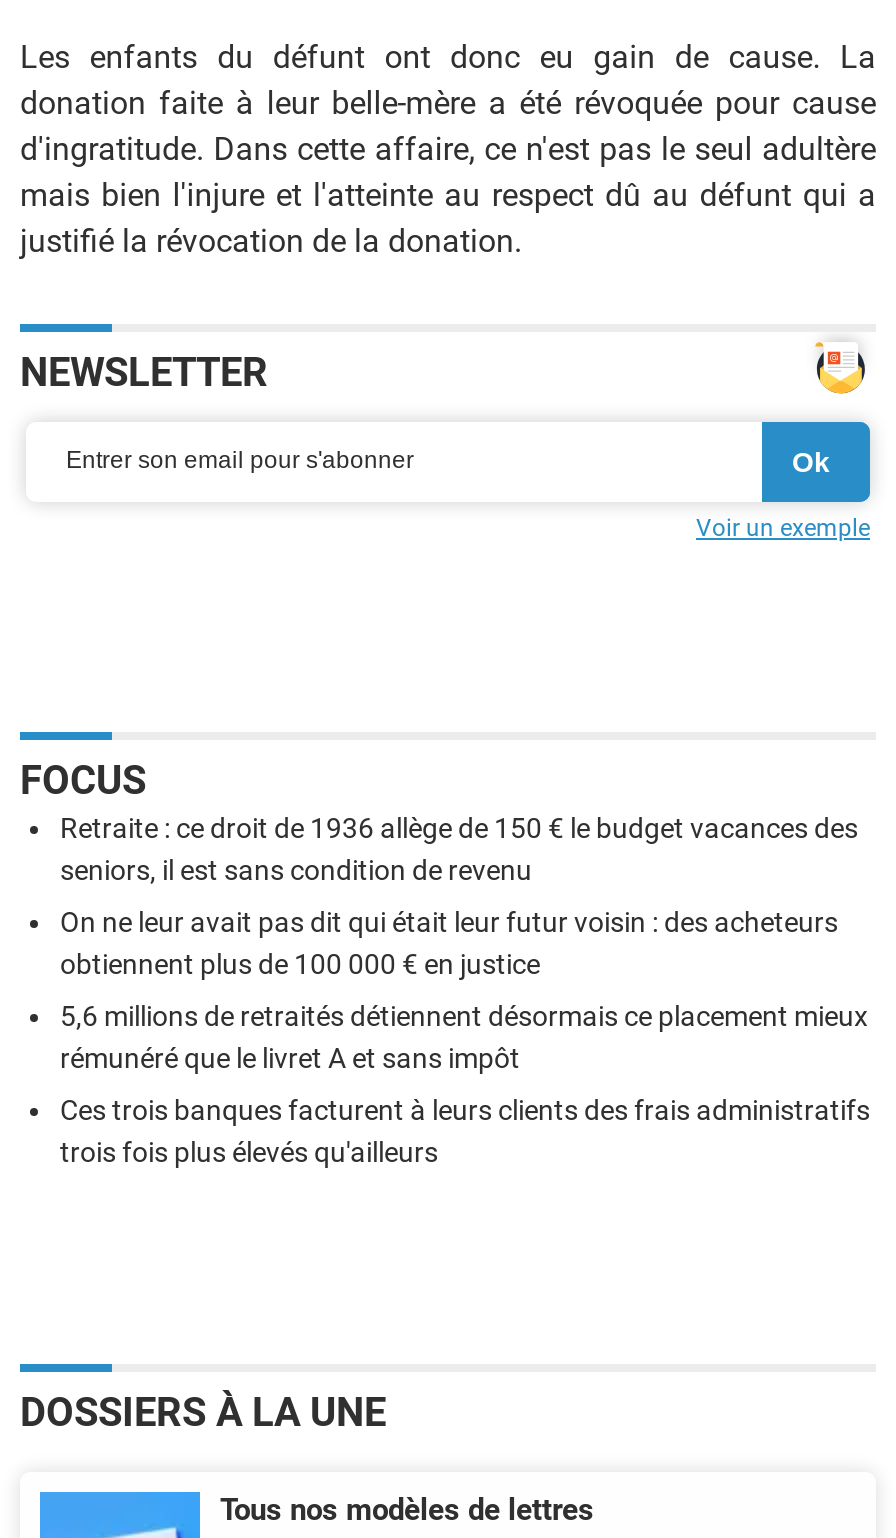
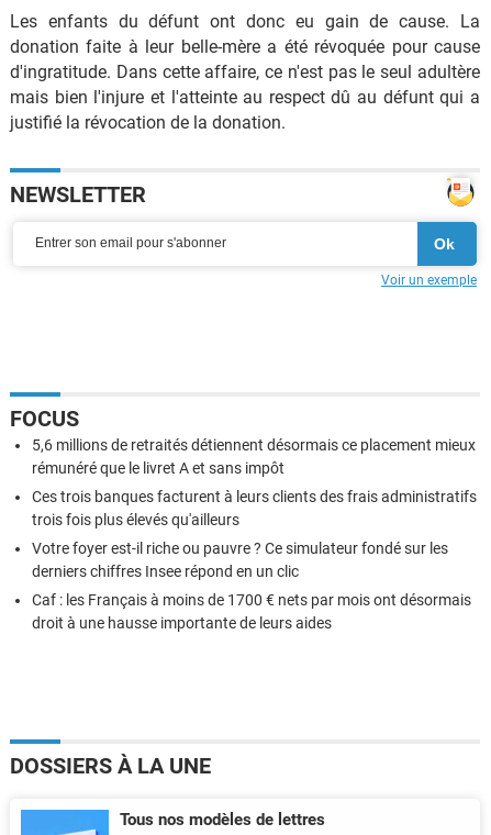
- Retraite : ce droit de 1936 allège de 150 € le budget vacances des
- seniors, il est sans condition de revenu
- On ne leur avait pas dit qui était leur futur voisin : des acheteurs
- obtiennent plus de 100 000 € en justice

moved up: 5,6 millions de retraités détiennent désormais ce placement mieux | rémunéré que le livret A et sans impôt | Ces trois banques facturent à leurs clients des frais administratifs | trois fois plus élevés qu'ailleurs

+ Votre foyer est-il riche ou pauvre ? Ce simulateur fondé sur les
+ derniers chiffres Insee répond en un clic
+ Caf : les Français à moins de 1700 € nets par mois ont désormais
+ droit à une hausse importante de leurs aides
